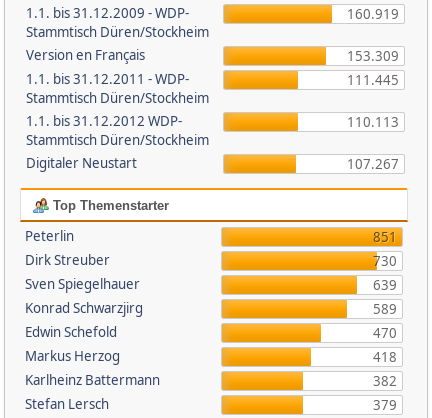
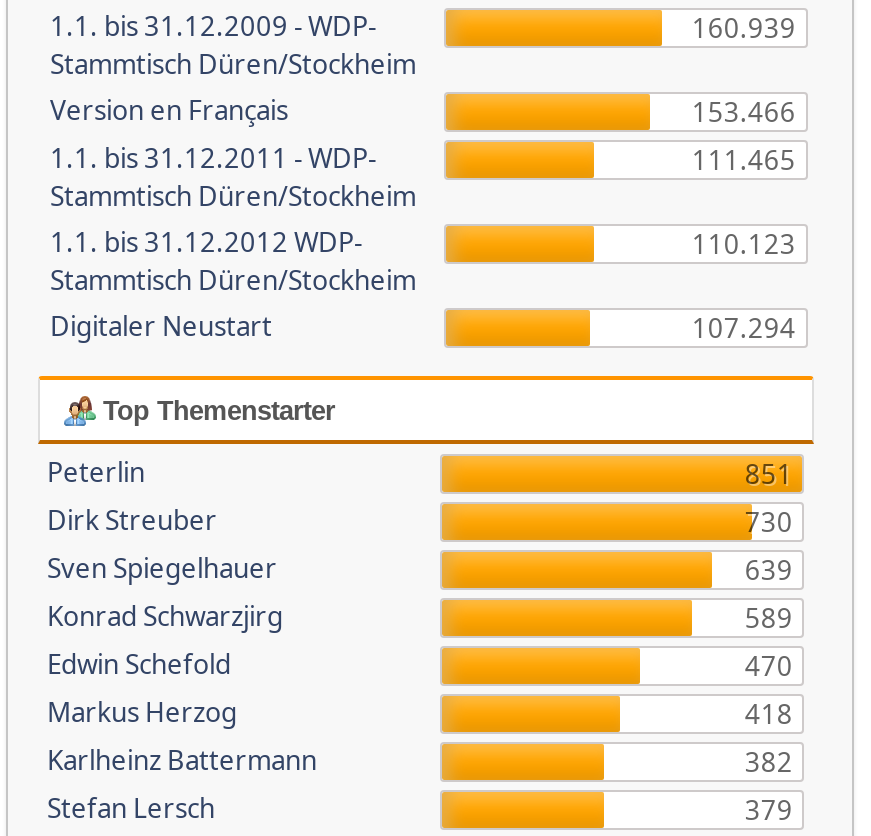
- 160.919
+ 160.939

- 153.309
+ 153.466

- 111.445
+ 111.465

- 110.113
+ 110.123

- 107.267
+ 107.294
